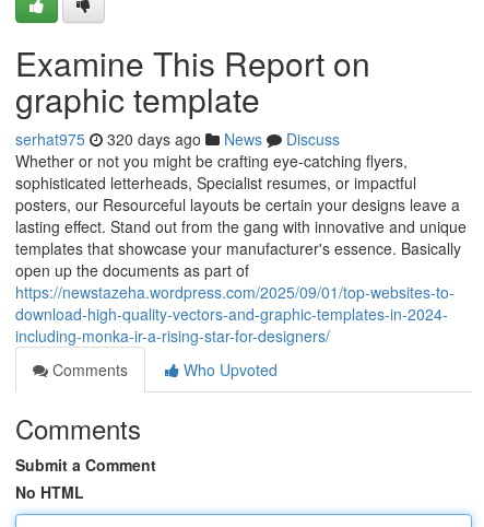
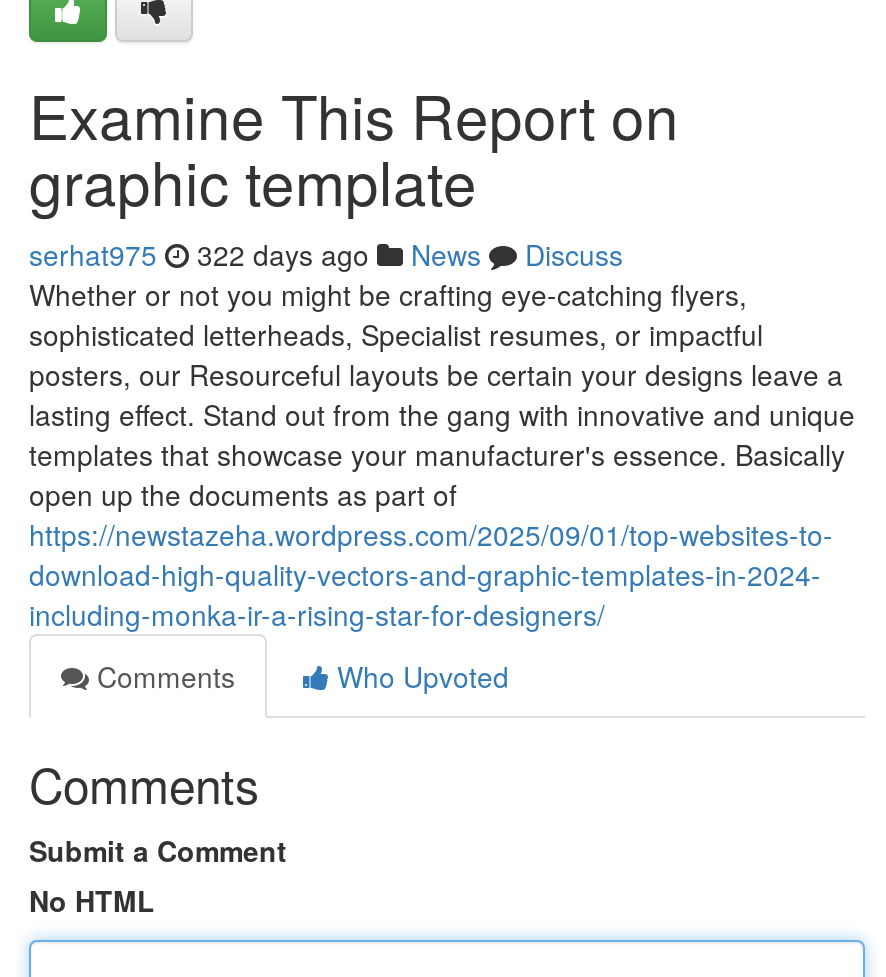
- serhat975 320 days ago News Discuss
+ serhat975 322 days ago News Discuss
